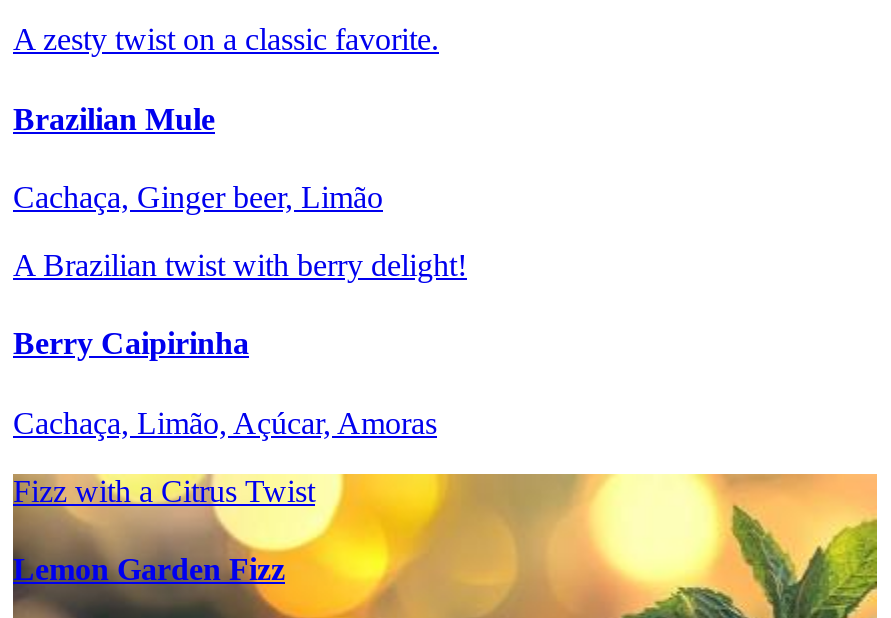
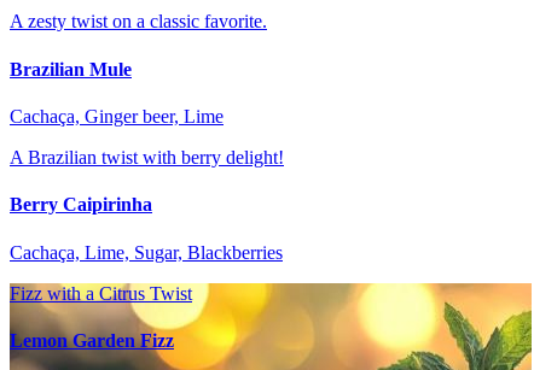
- Cachaça, Ginger beer, Limão
+ Cachaça, Ginger beer, Lime

- Cachaça, Limão, Açúcar, Amoras
+ Cachaça, Lime, Sugar, Blackberries
